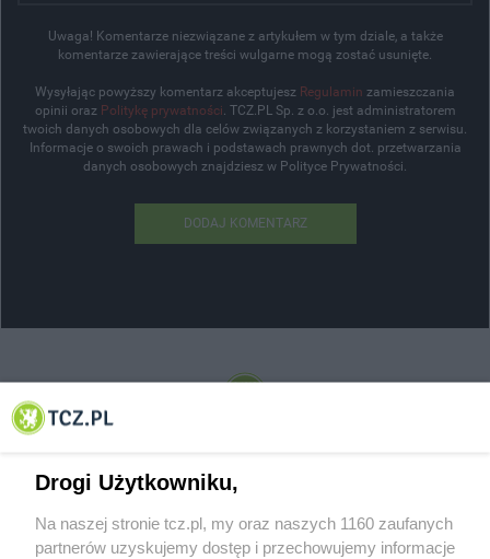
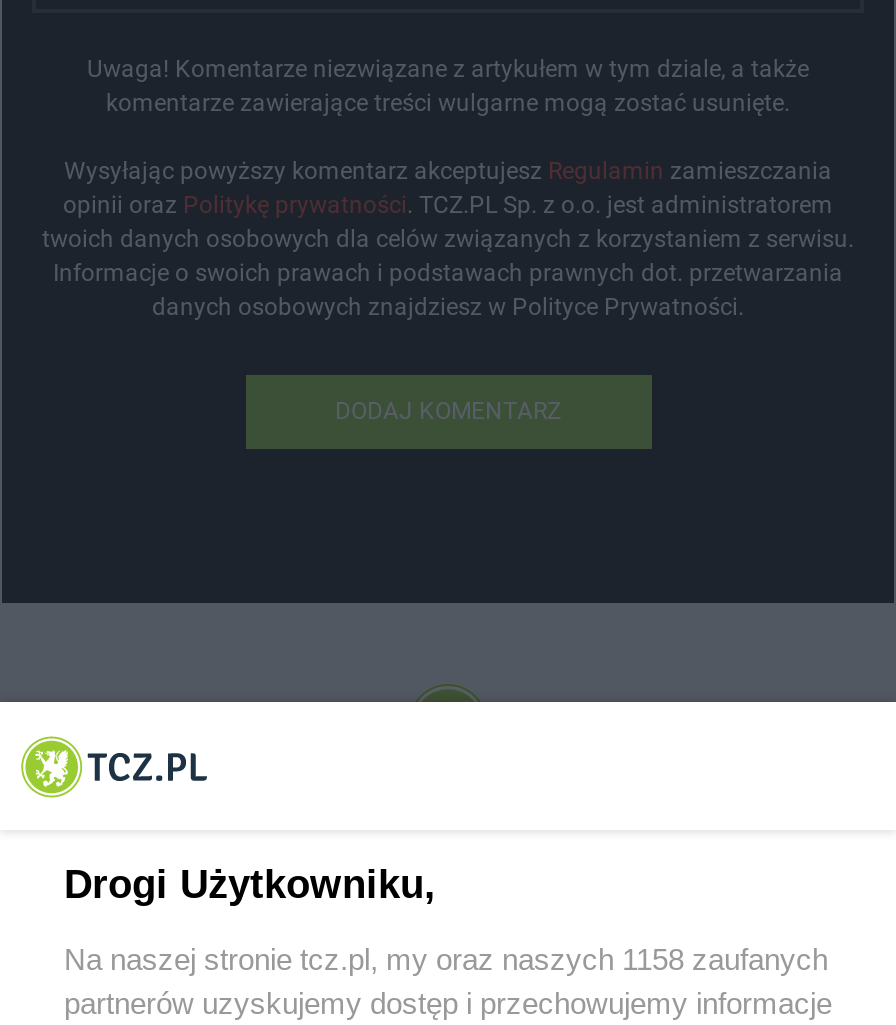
- Na naszej stronie tcz.pl, my oraz naszych 1160 zaufanych
+ Na naszej stronie tcz.pl, my oraz naszych 1158 zaufanych
